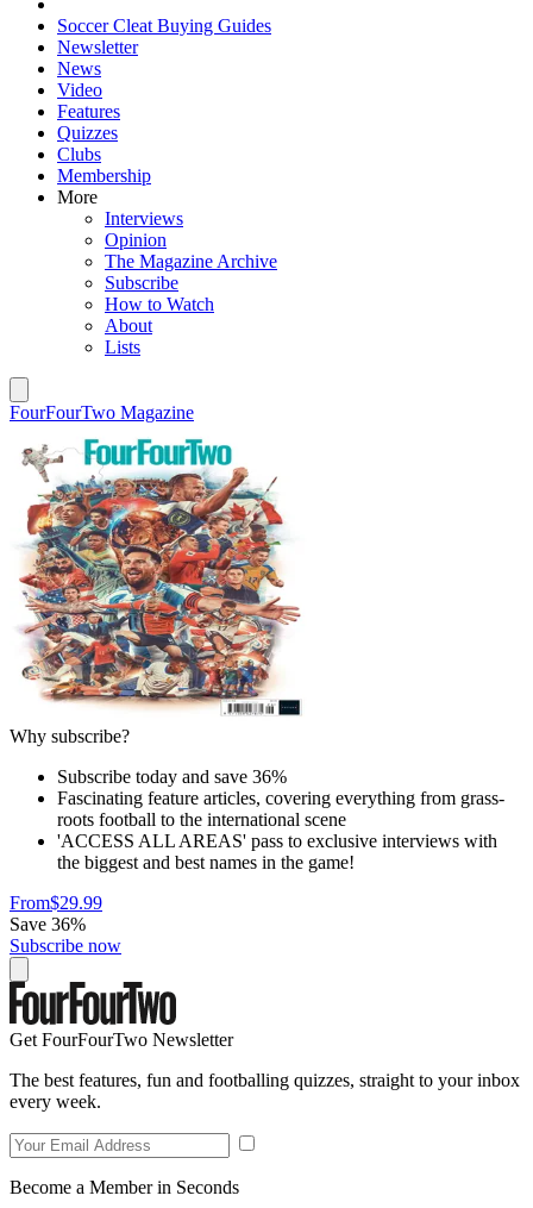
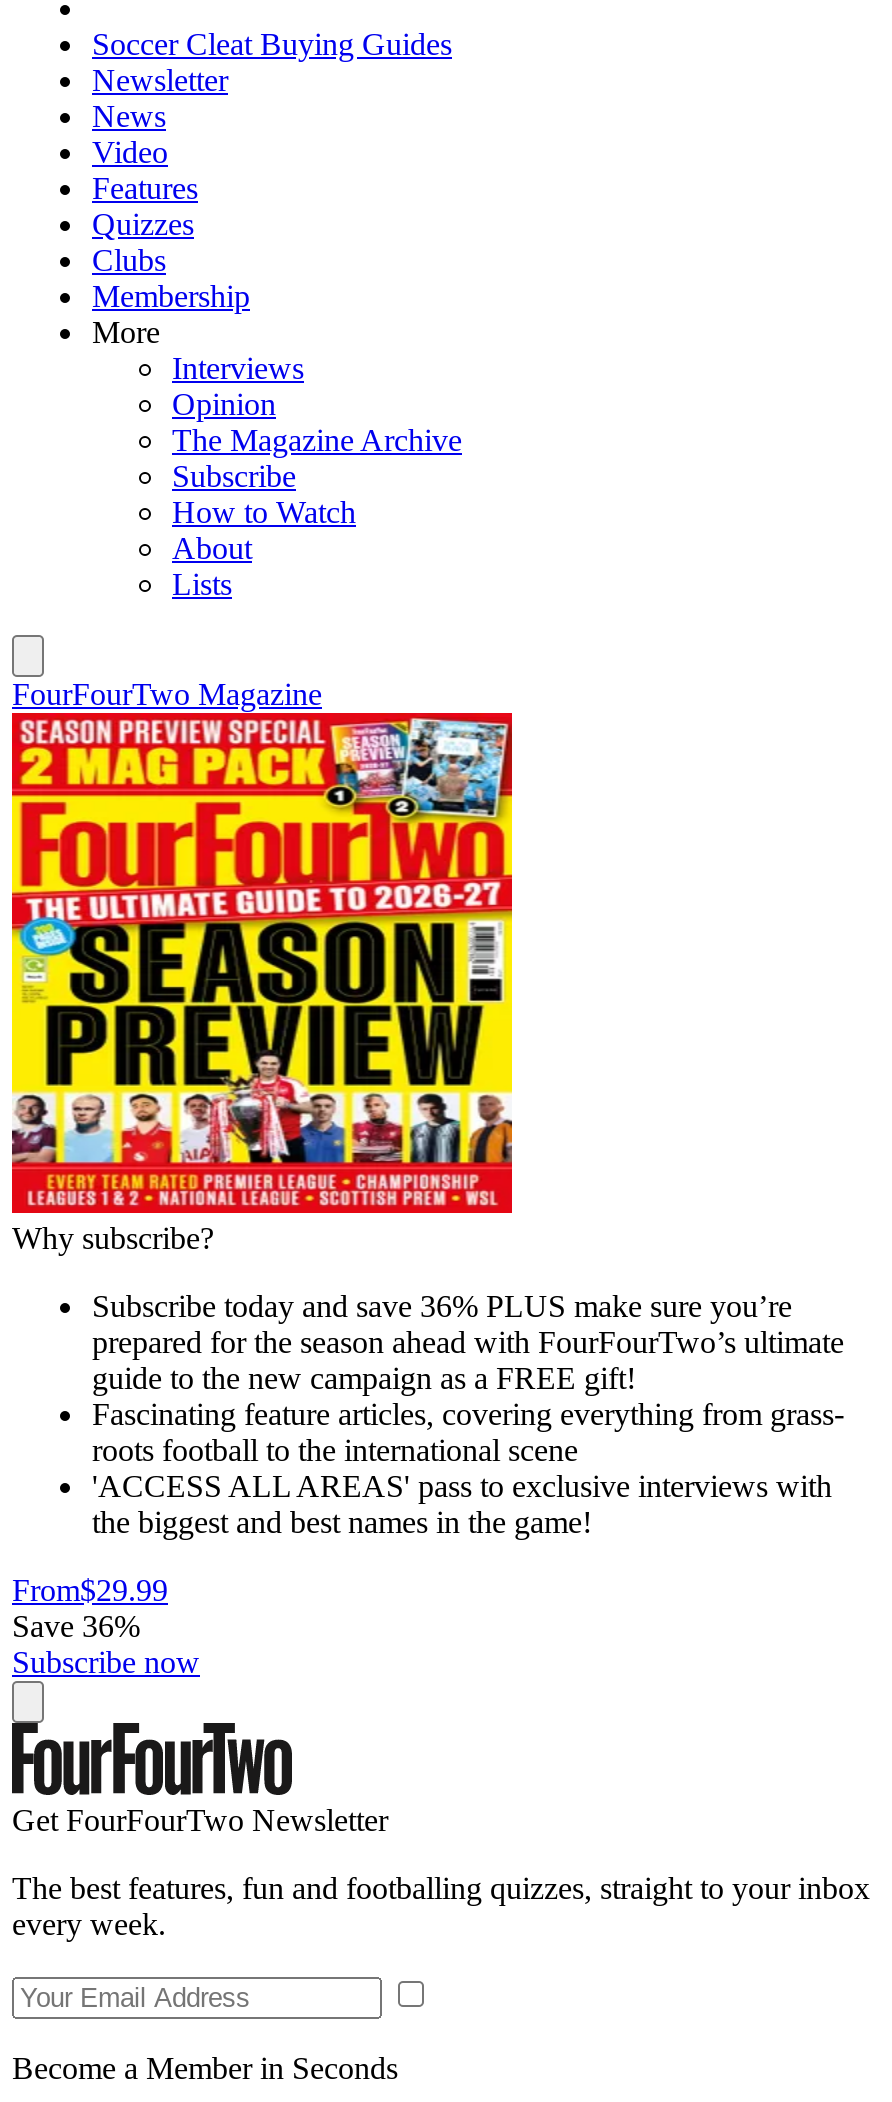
- [image]
- Subscribe today and save 36%
+ [image]
+ Subscribe today and save 36% PLUS make sure you’re
+ prepared for the season ahead with FourFourTwo’s ultimate
+ guide to the new campaign as a FREE gift!
